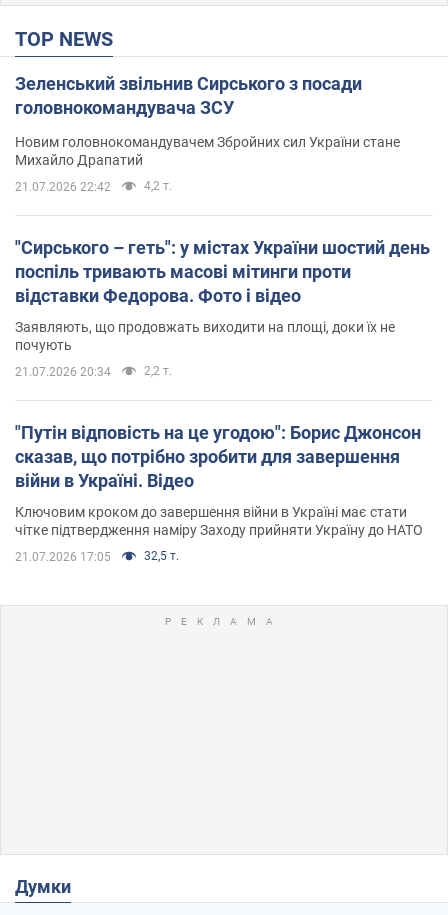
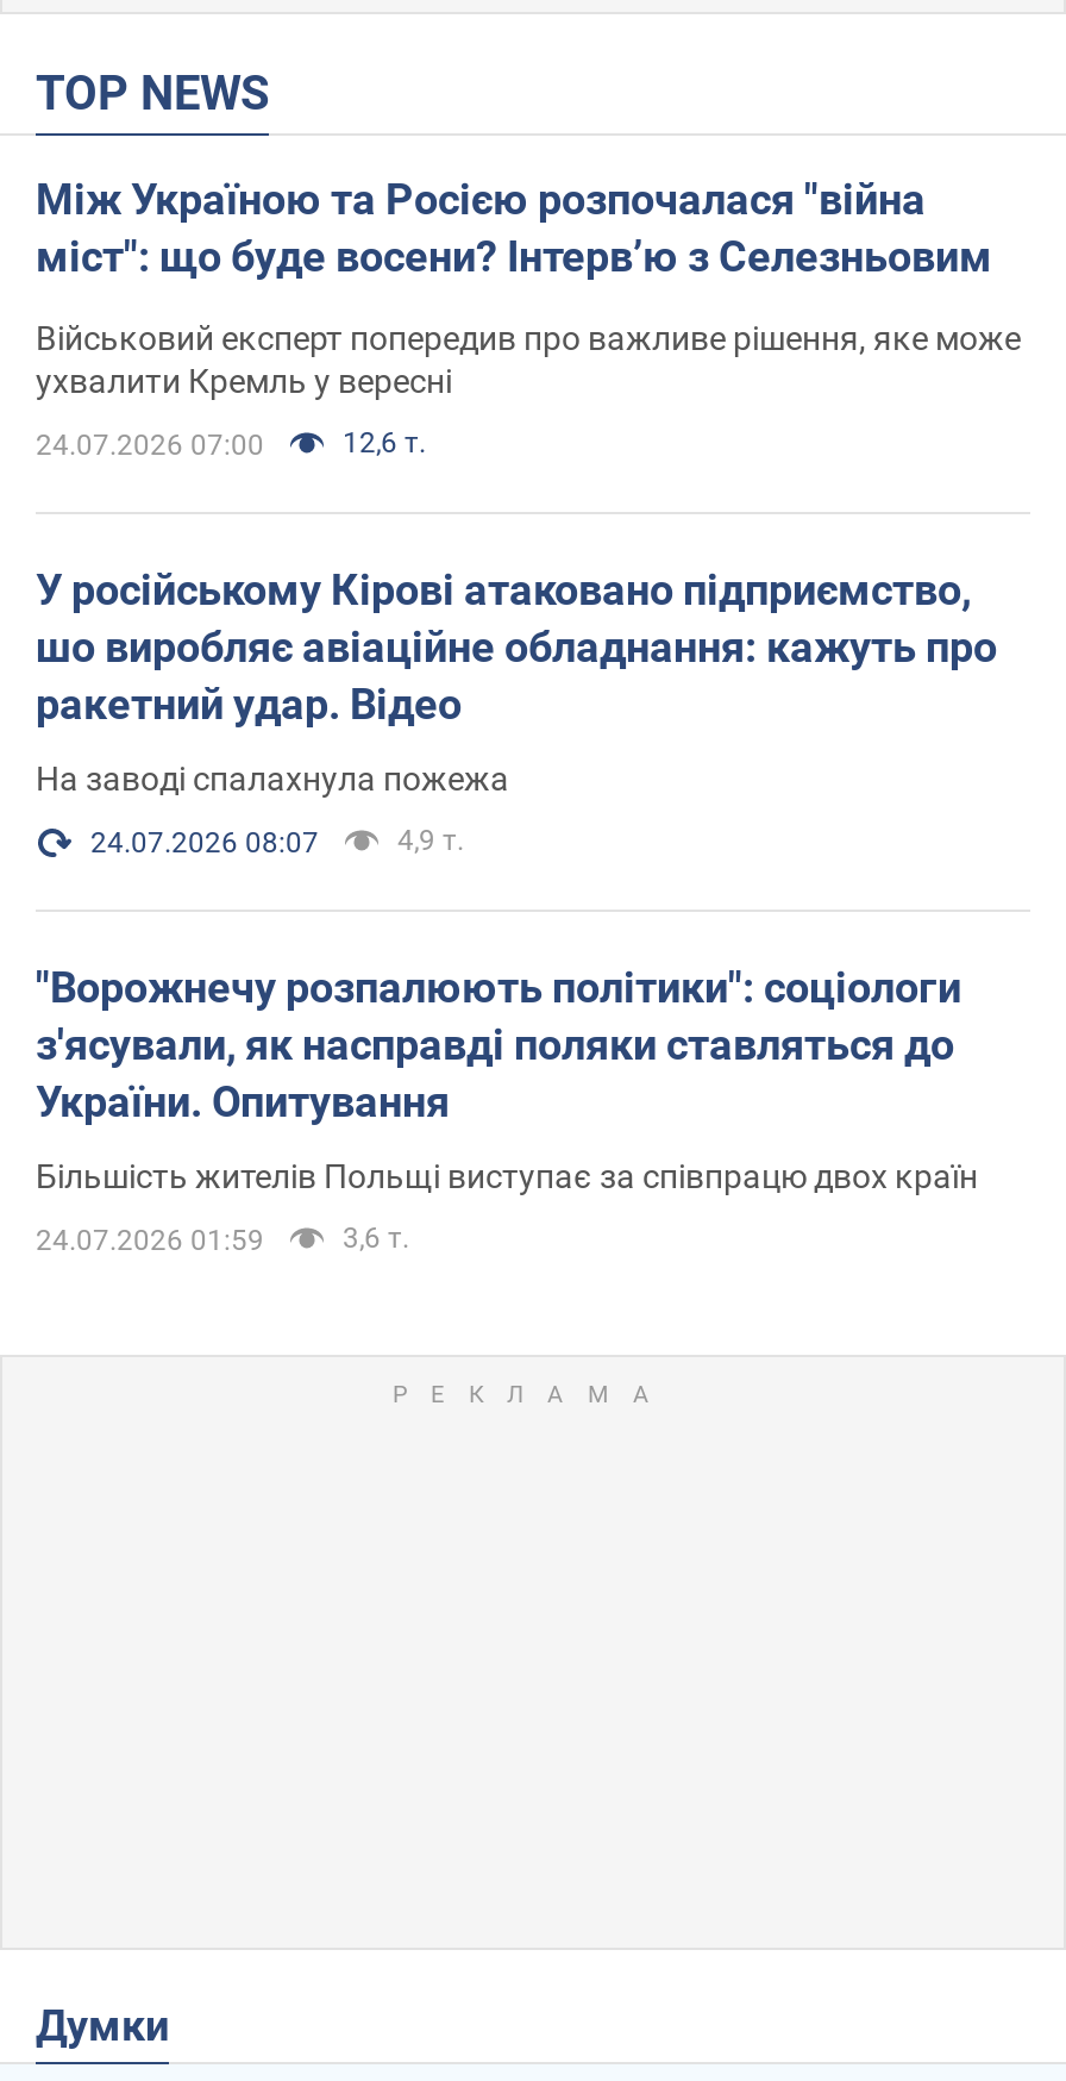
- Зеленський звільнив Сирського з посади
- головнокомандувача ЗСУ
+ Між Україною та Росією розпочалася "війна
+ міст": що буде восени? Інтерв’ю з Селезньовим

- Новим головнокомандувачем Збройних сил України стане
- Михайло Драпатий
+ Військовий експерт попередив про важливе рішення, яке може
+ ухвалити Кремль у вересні

- 21.07.2026 22:42
- 4,2 т.
+ 24.07.2026 07:00
+ 12,6 т.

- "Сирського – геть": у містах України шостий день
- поспіль тривають масові мітинги проти
- відставки Федорова. Фото і відео
+ У російському Кірові атаковано підприємство,
+ шо виробляє авіаційне обладнання: кажуть про
+ ракетний удар. Відео

- Заявляють, що продовжать виходити на площі, доки їх не
- почують
+ На заводі спалахнула пожежа

- 21.07.2026 20:34
- 2,2 т.
+ 24.07.2026 08:07
+ 4,9 т.

- "Путін відповість на це угодою": Борис Джонсон
- сказав, що потрібно зробити для завершення
- війни в Україні. Відео
+ "Ворожнечу розпалюють політики": соціологи
+ з'ясували, як насправді поляки ставляться до
+ України. Опитування

- Ключовим кроком до завершення війни в Україні має стати
- чітке підтвердження наміру Заходу прийняти Україну до НАТО
+ Більшість жителів Польщі виступає за співпрацю двох країн

- 21.07.2026 17:05
- 32,5 т.
+ 24.07.2026 01:59
+ 3,6 т.
